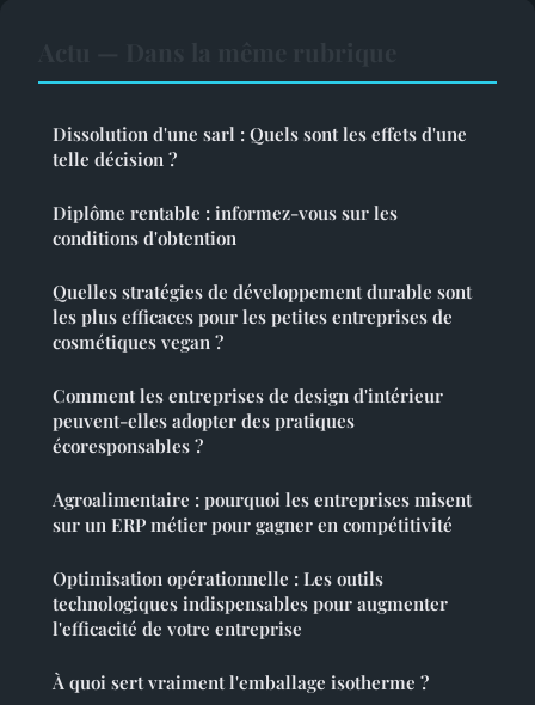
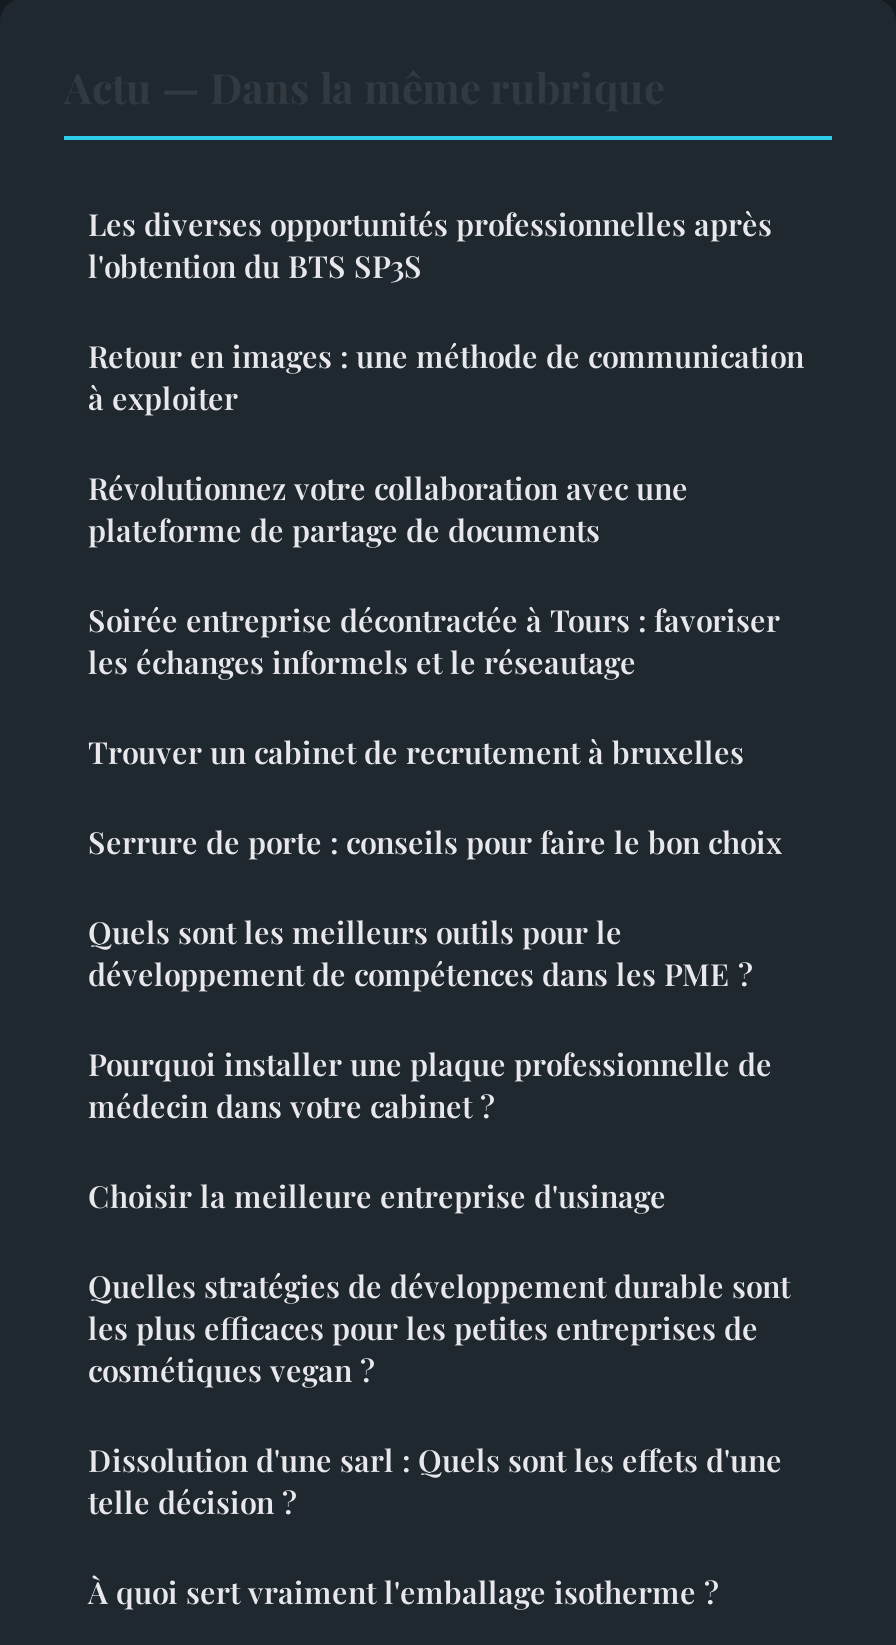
moved down: Dissolution d'une sarl : Quels sont les effets d'une | telle décision ?

- Diplôme rentable : informez-vous sur les
- conditions d'obtention
+ Les diverses opportunités professionnelles après
+ l'obtention du BTS SP3S
+ Retour en images : une méthode de communication
+ à exploiter
+ Révolutionnez votre collaboration avec une
+ plateforme de partage de documents
+ Soirée entreprise décontractée à Tours : favoriser
+ les échanges informels et le réseautage
+ Trouver un cabinet de recrutement à bruxelles
+ Serrure de porte : conseils pour faire le bon choix
+ Quels sont les meilleurs outils pour le
+ développement de compétences dans les PME ?
+ Pourquoi installer une plaque professionnelle de
+ médecin dans votre cabinet ?
+ Choisir la meilleure entreprise d'usinage

moved down: Quelles stratégies de développement durable sont | les plus efficaces pour les petites entreprises de | cosmétiques vegan ?

- Comment les entreprises de design d'intérieur
- peuvent-elles adopter des pratiques
- écoresponsables ?
- Agroalimentaire : pourquoi les entreprises misent
- sur un ERP métier pour gagner en compétitivité
- Optimisation opérationnelle : Les outils
- technologiques indispensables pour augmenter
- l'efficacité de votre entreprise
